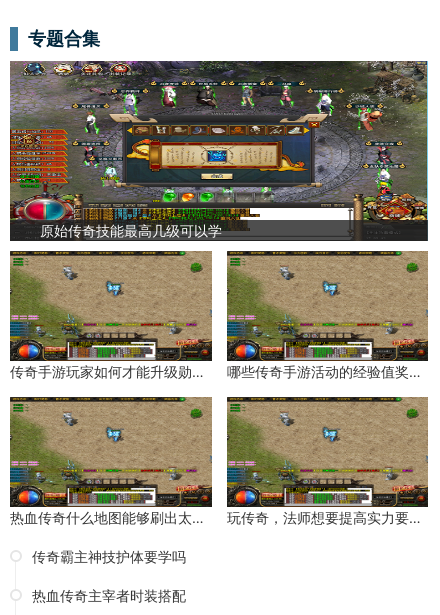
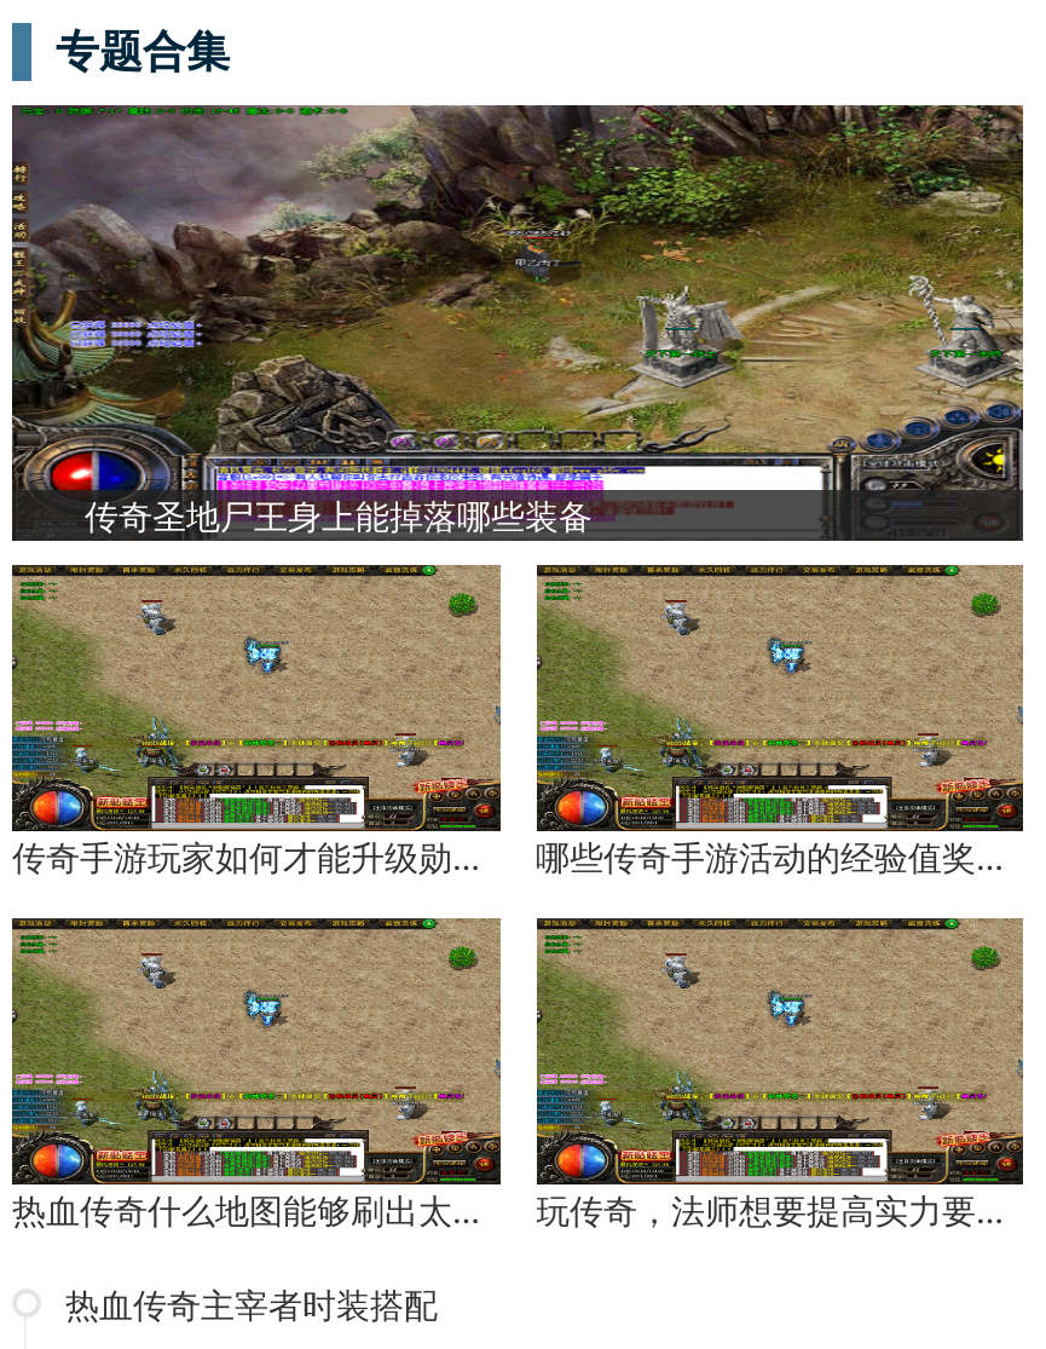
- [image]
- 原始传奇技能最高几级可以学
+ [image]
+ 传奇圣地尸王身上能掉落哪些装备

- 传奇霸主神技护体要学吗
